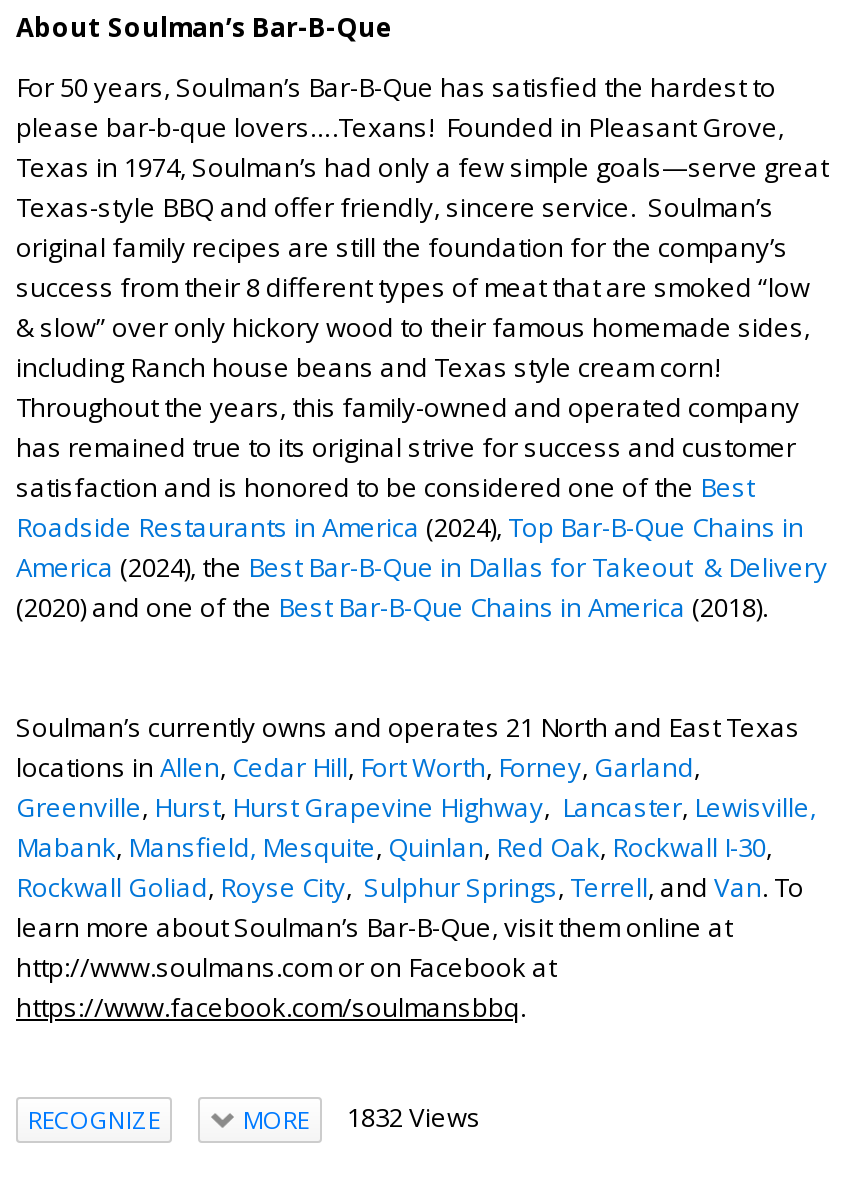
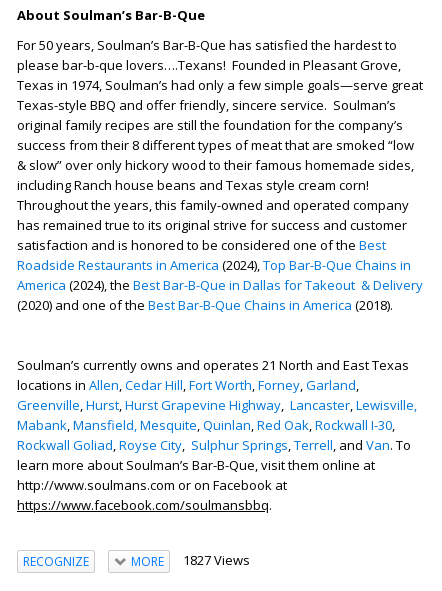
- MORE 1832 Views
+ MORE 1827 Views
